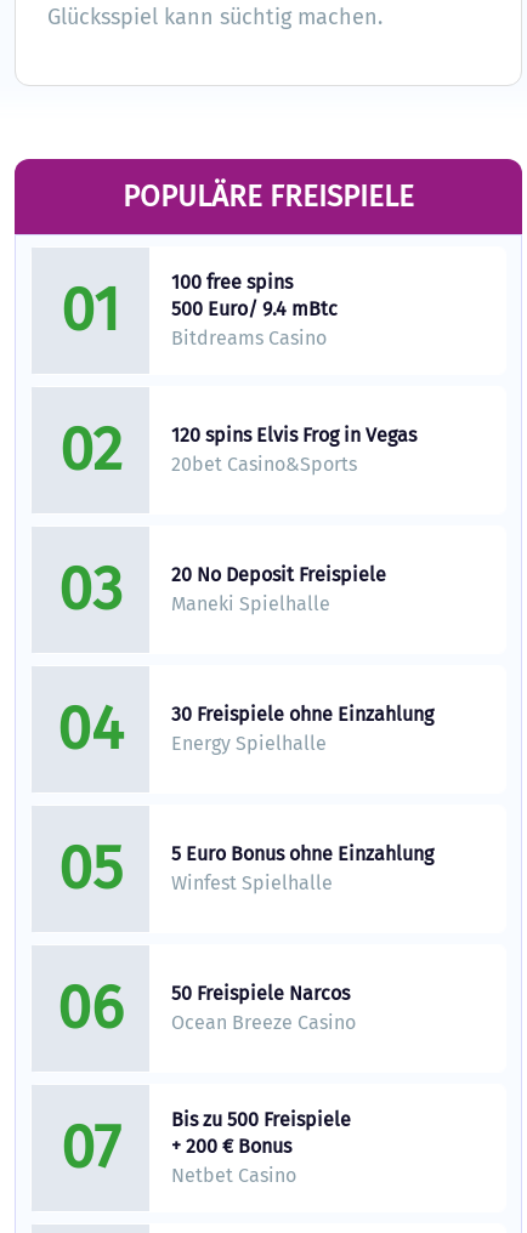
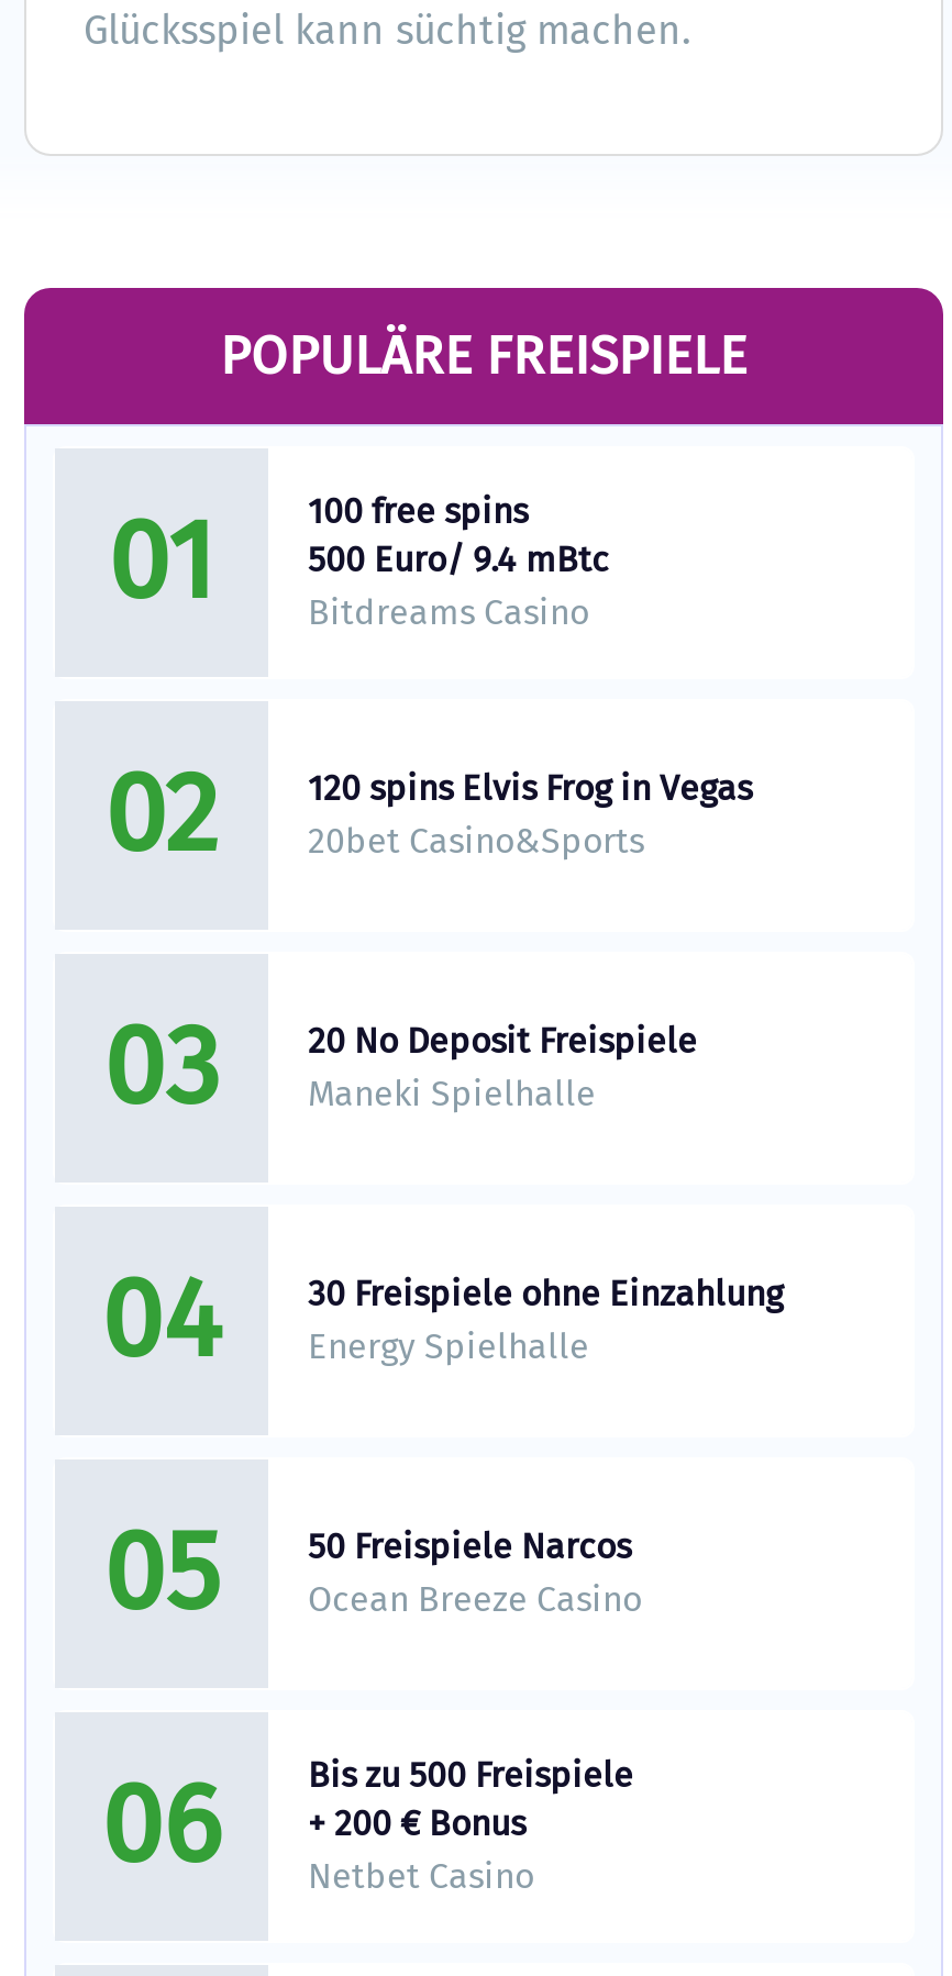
- 5 Euro Bonus ohne Einzahlung
- Winfest Spielhalle
- 06

- 07
+ 06
